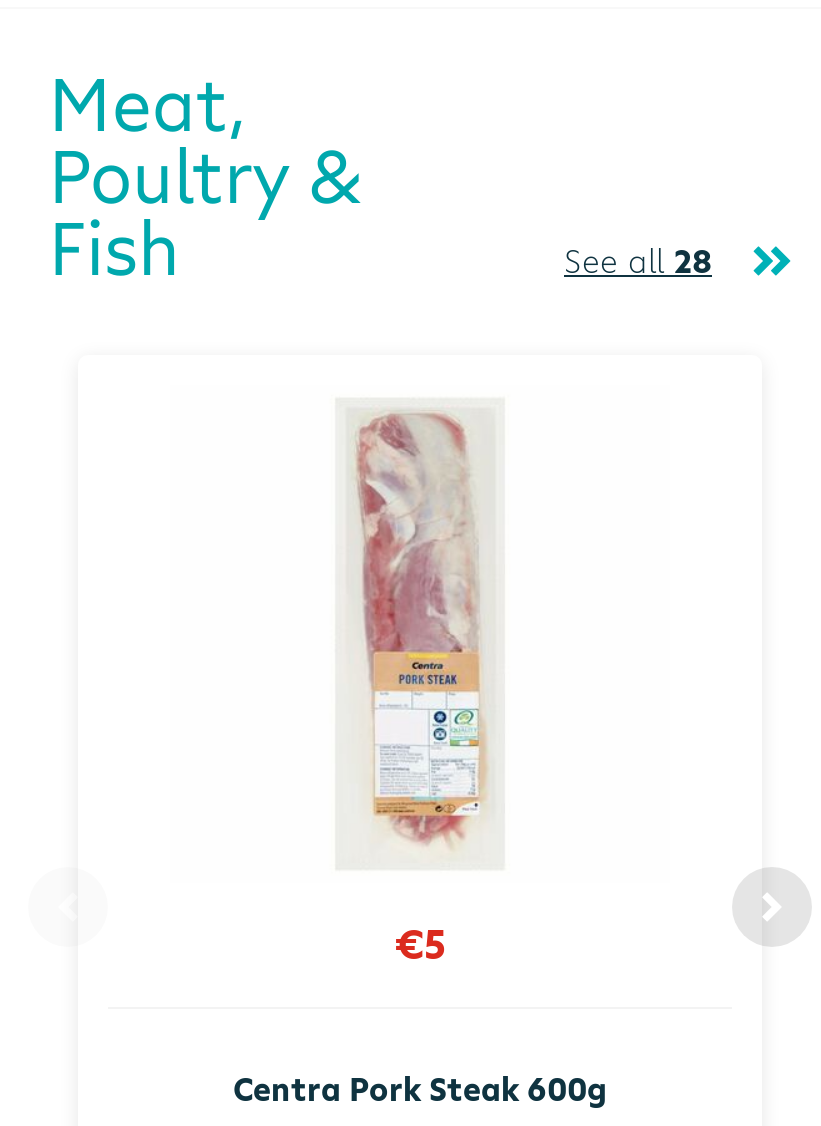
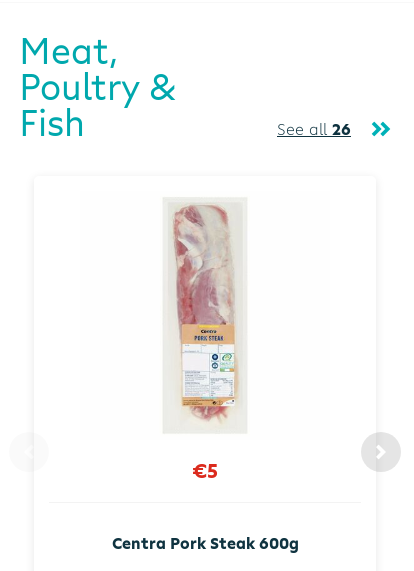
- See all 28
+ See all 26
